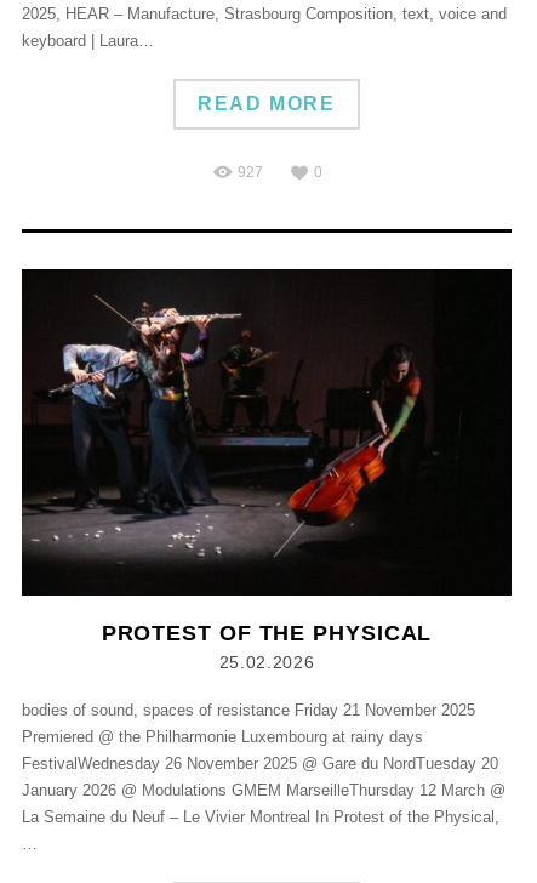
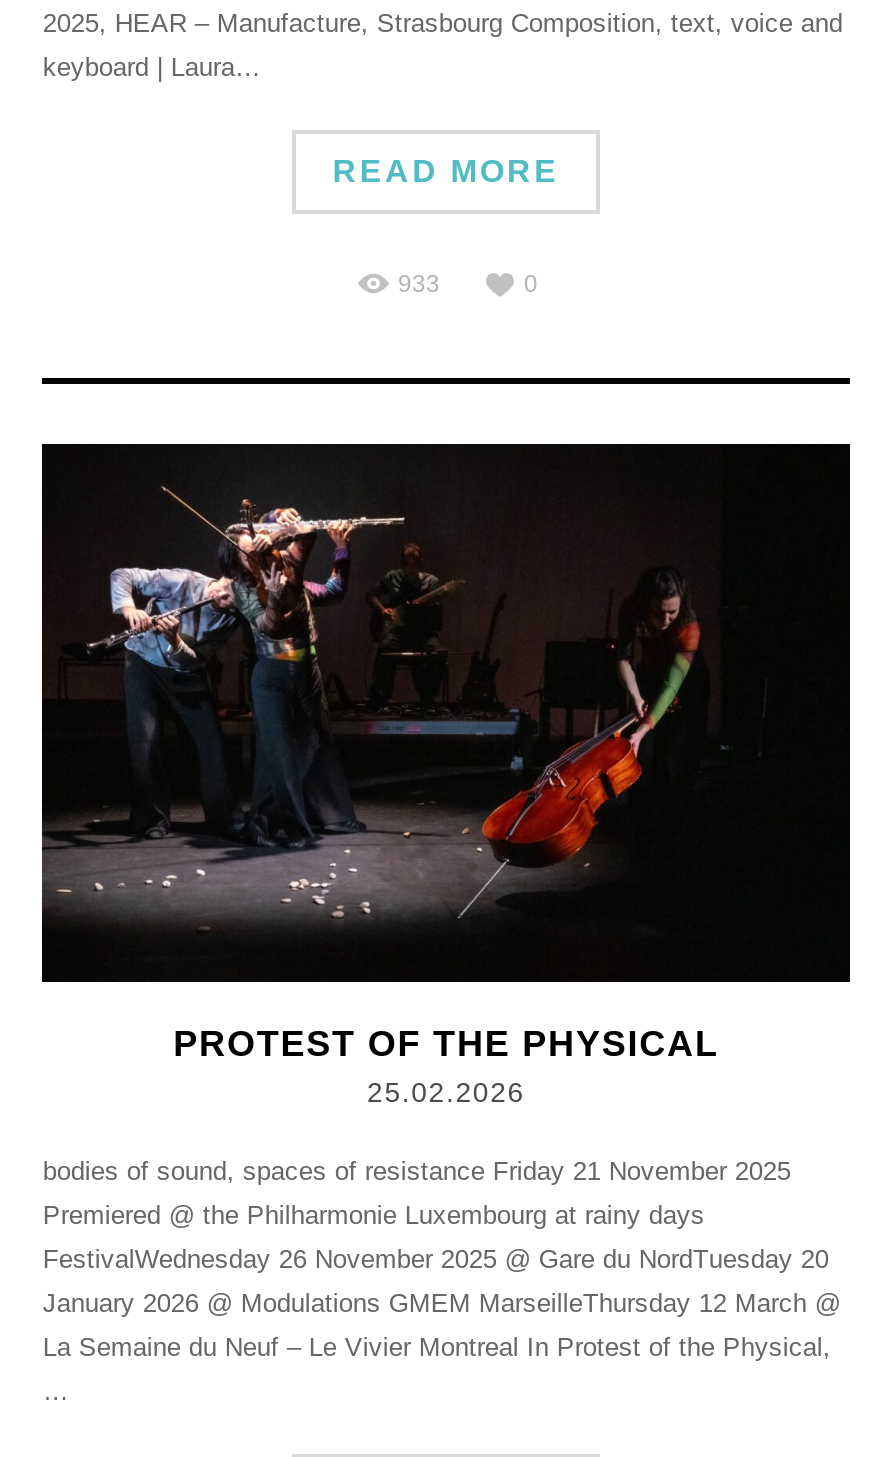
- 927
+ 933
